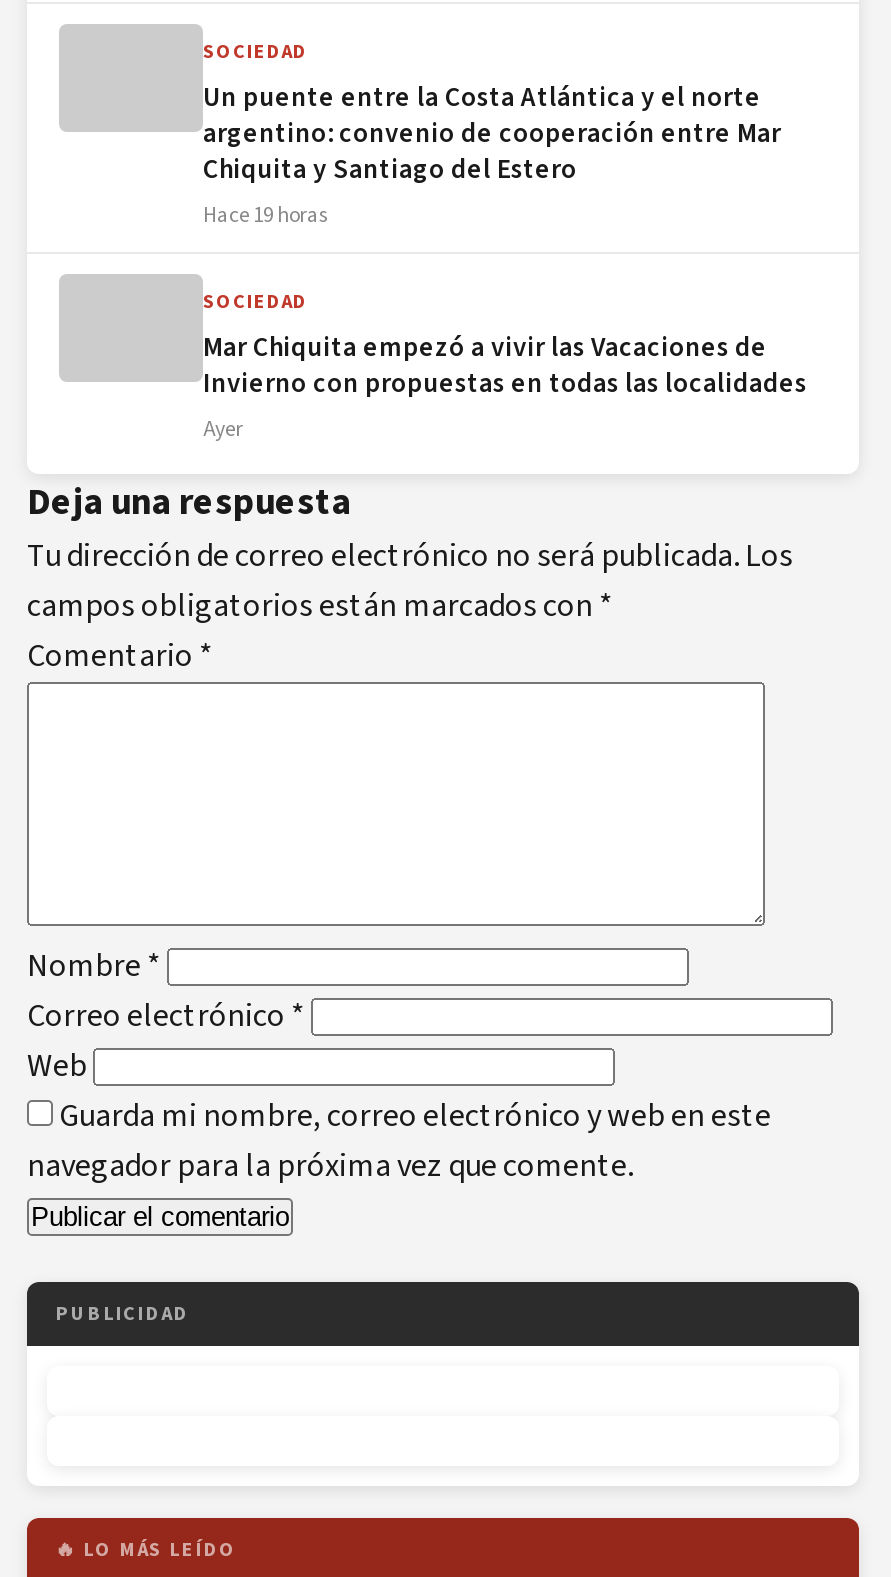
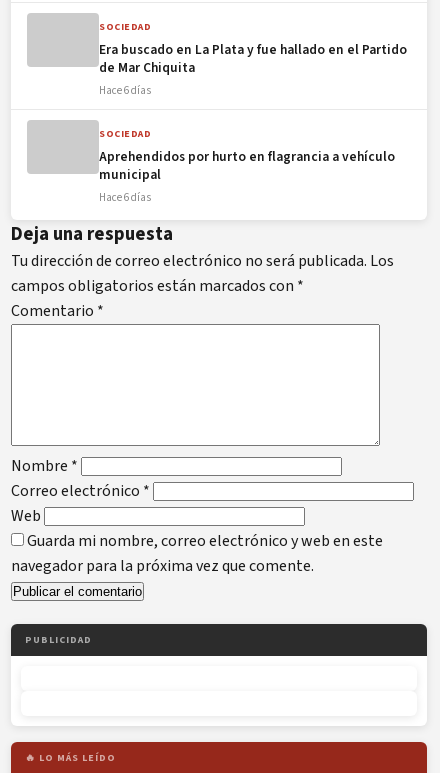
- Un puente entre la Costa Atlántica y el norte
- argentino: convenio de cooperación entre Mar
- Chiquita y Santiago del Estero
- Hace 19 horas
+ Era buscado en La Plata y fue hallado en el Partido
+ de Mar Chiquita
+ Hace 6 días

- Mar Chiquita empezó a vivir las Vacaciones de
- Invierno con propuestas en todas las localidades
- Ayer
+ Aprehendidos por hurto en flagrancia a vehículo
+ municipal
+ Hace 6 días
